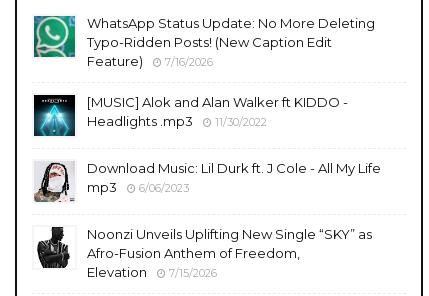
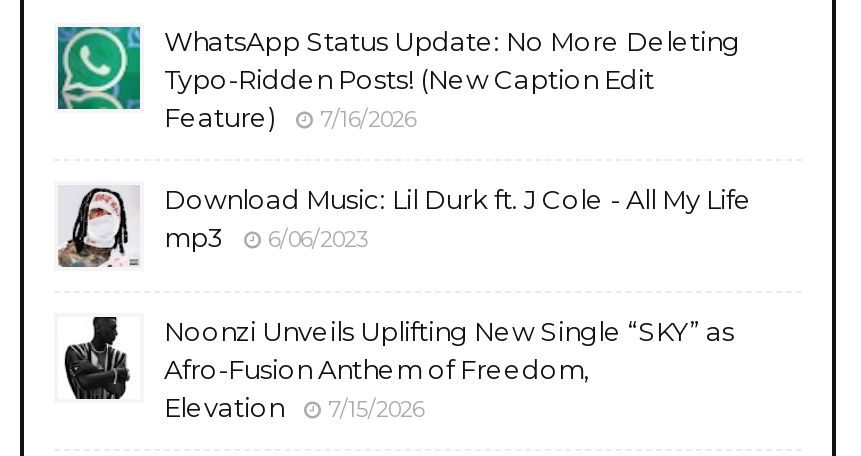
- [image]
- [MUSIC] Alok and Alan Walker ft KIDDO -
- Headlights .mp3
- 11/30/2022
